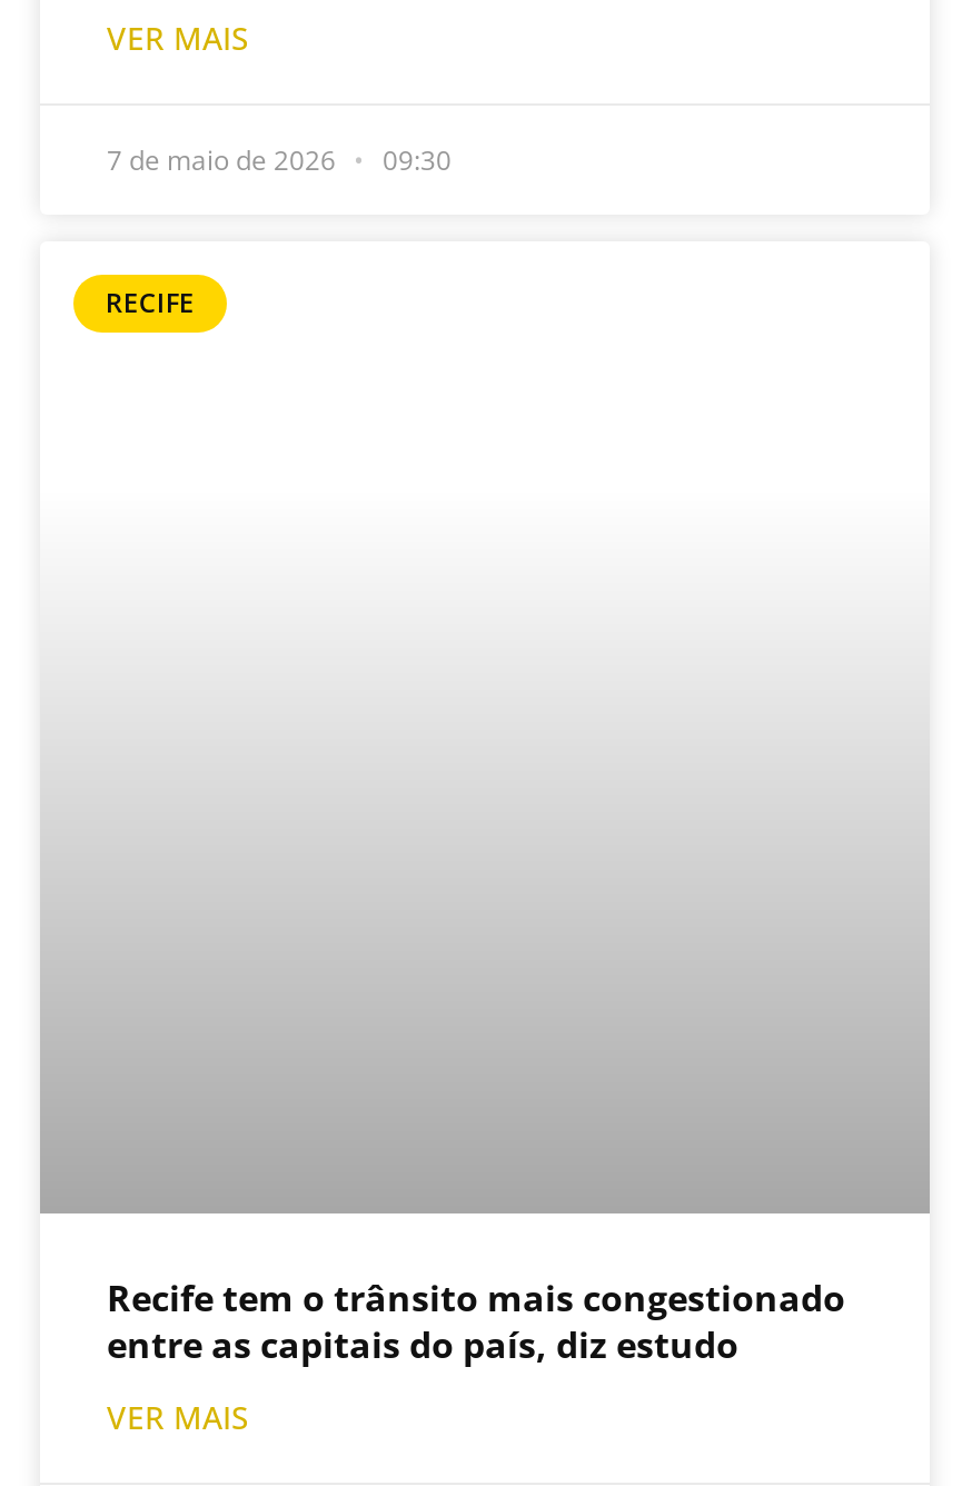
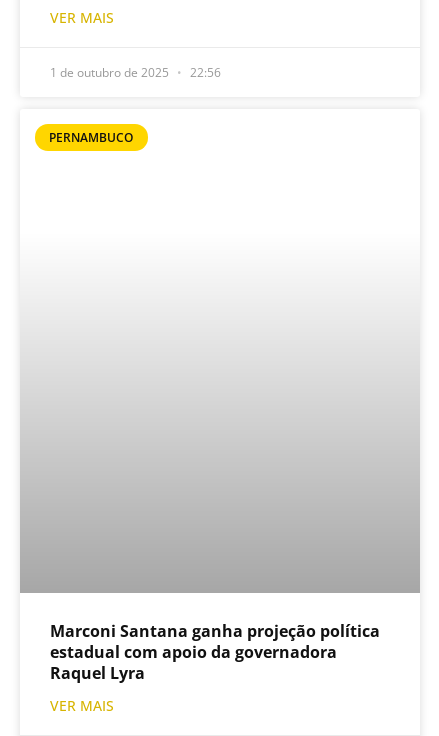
- 7 de maio de 2026
- 09:30
+ 1 de outubro de 2025
+ 22:56

- RECIFE
+ PERNAMBUCO

- Recife tem o trânsito mais congestionado
- entre as capitais do país, diz estudo
+ Marconi Santana ganha projeção política
+ estadual com apoio da governadora
+ Raquel Lyra
